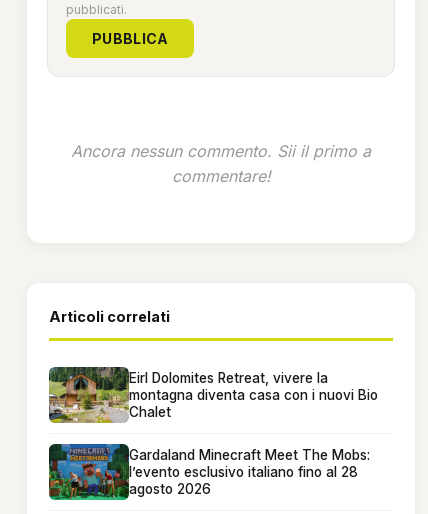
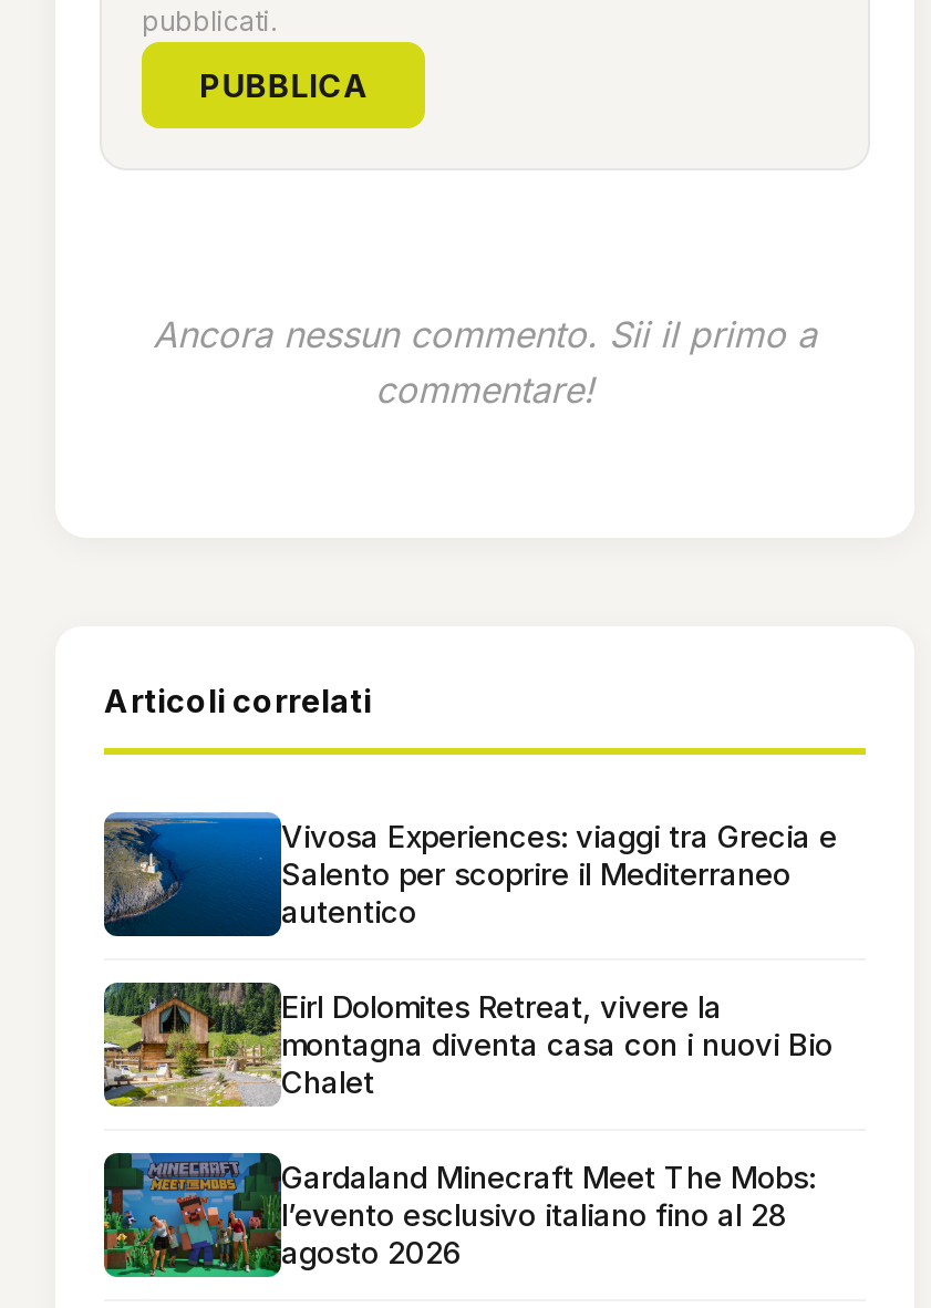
+ [image]
+ Vivosa Experiences: viaggi tra Grecia e
+ Salento per scoprire il Mediterraneo
+ autentico
